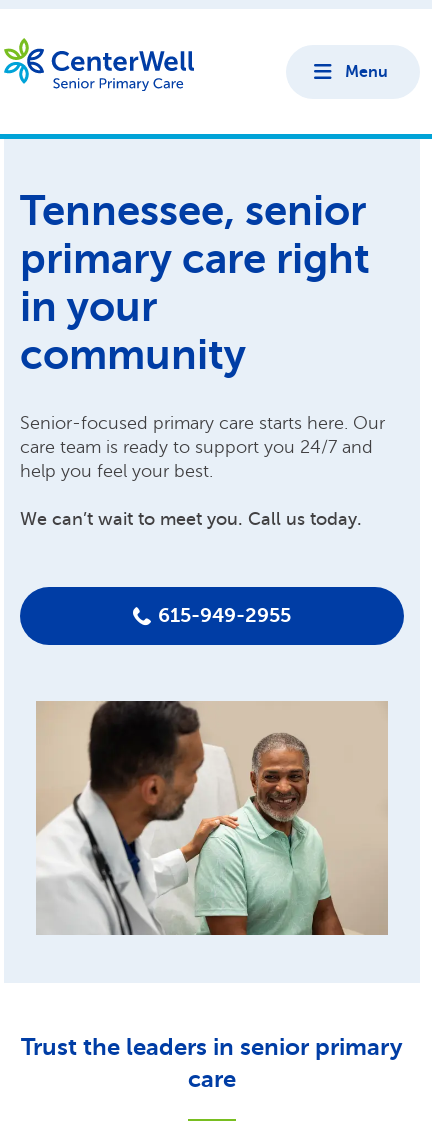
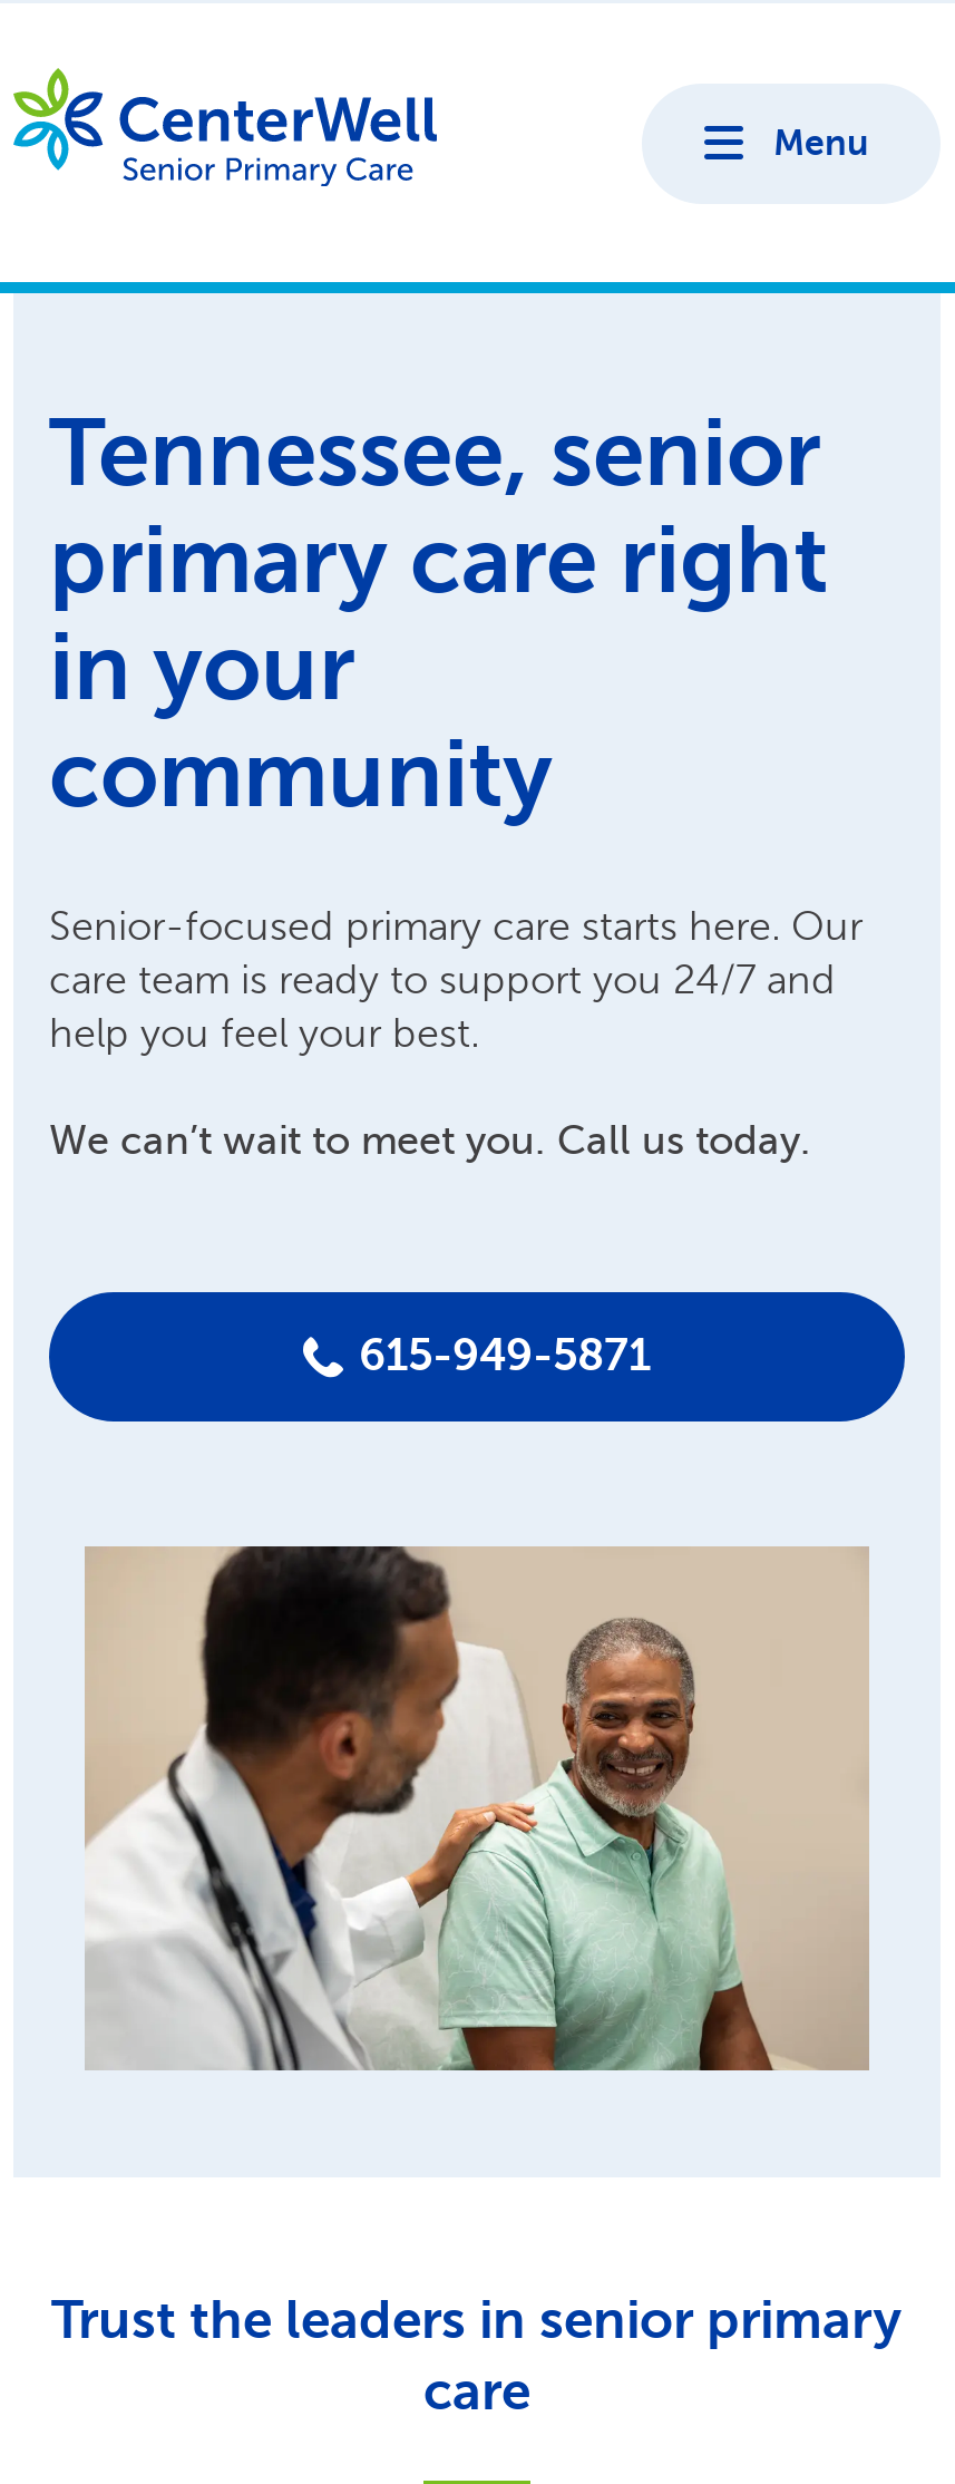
- 615-949-2955
+ 615-949-5871
